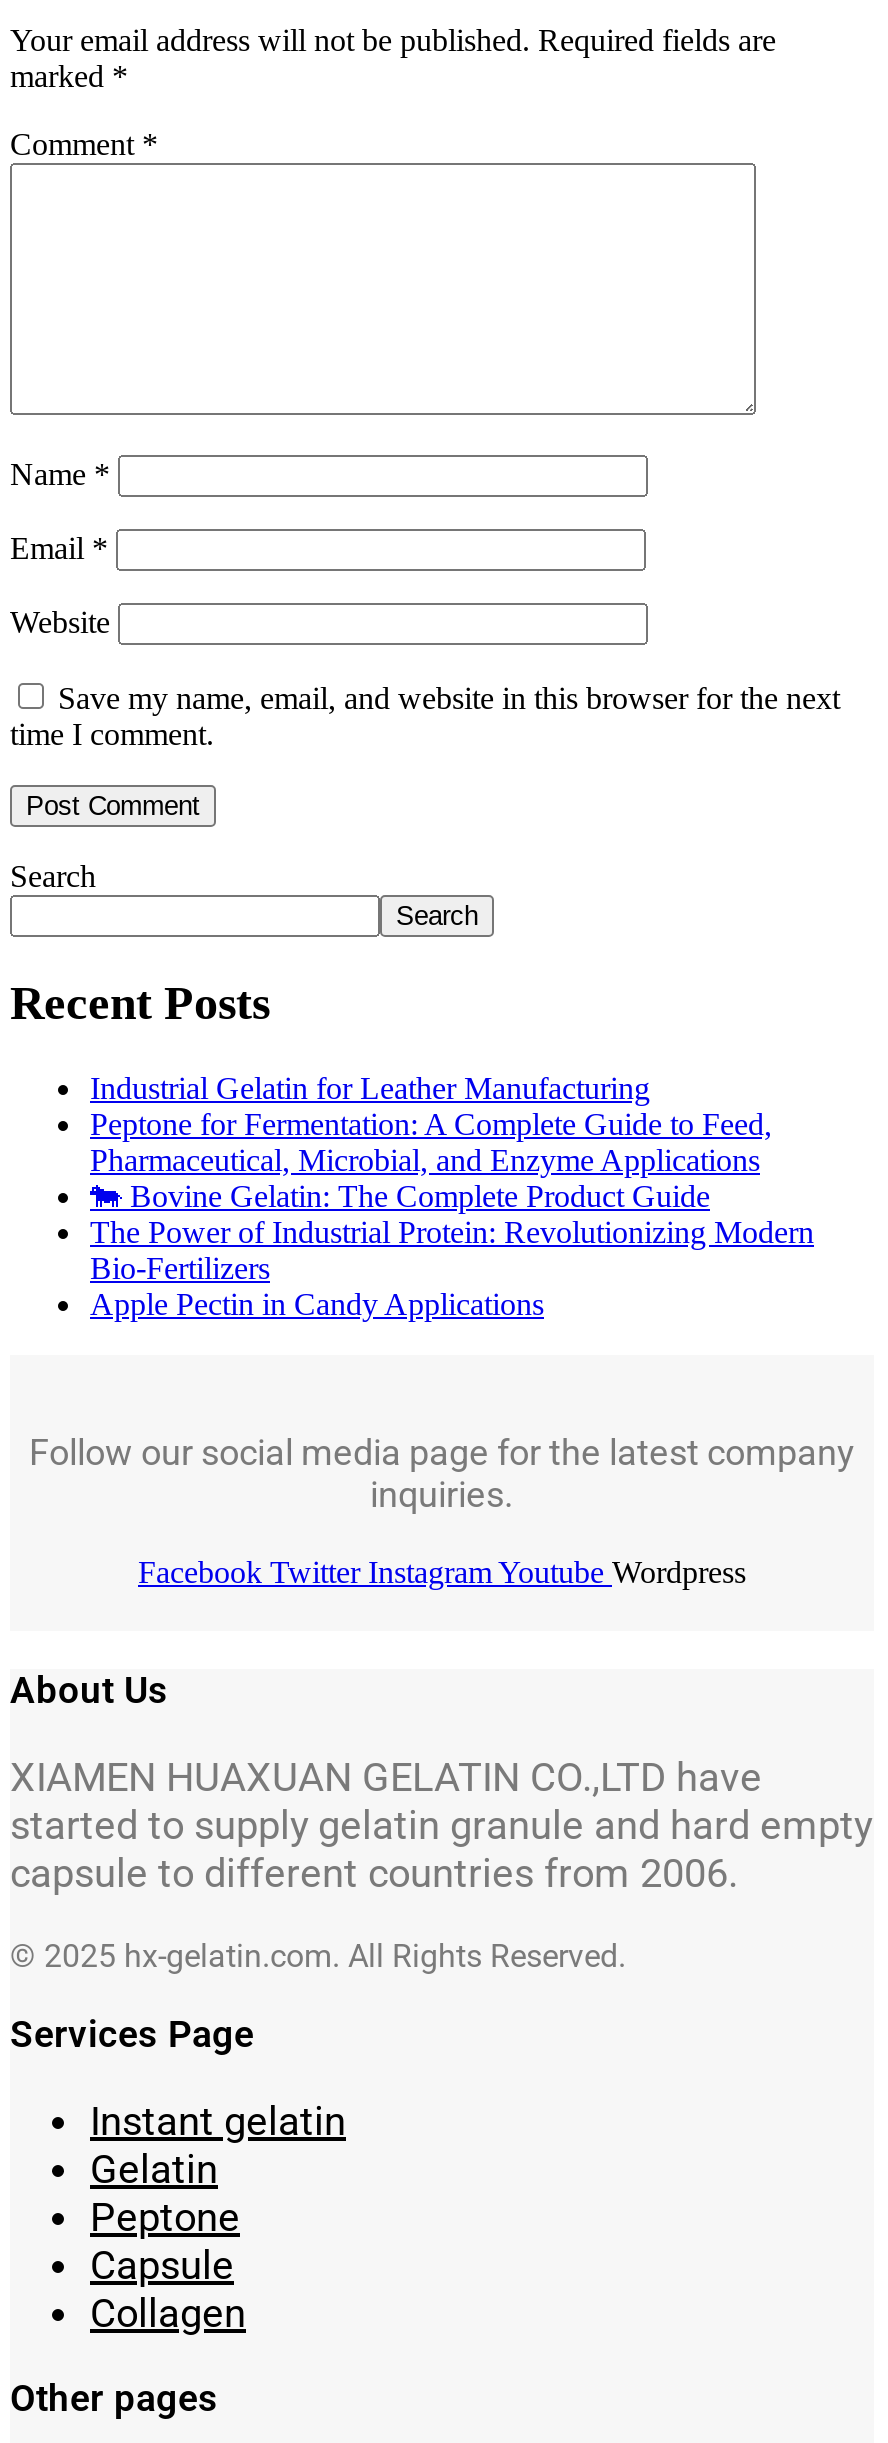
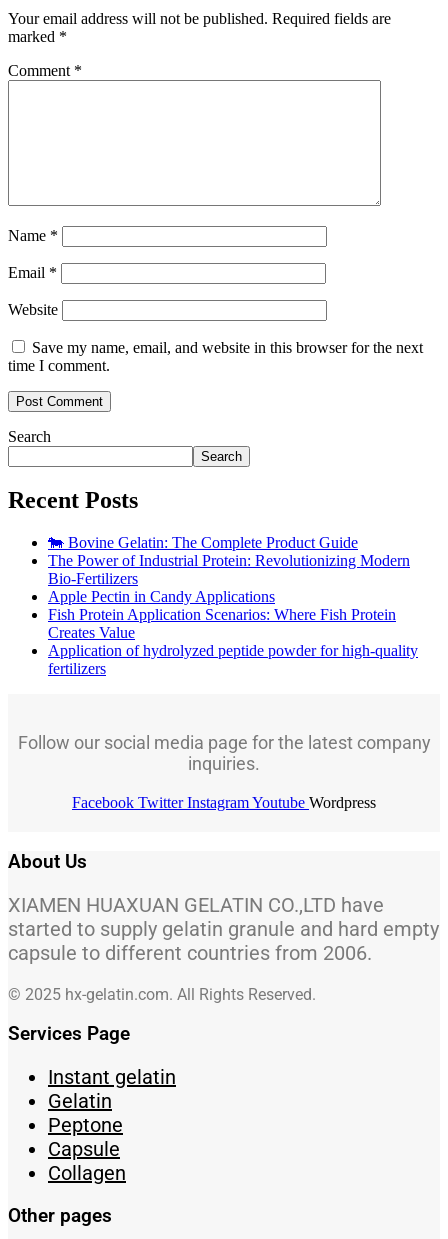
- Industrial Gelatin for Leather Manufacturing
- Peptone for Fermentation: A Complete Guide to Feed,
- Pharmaceutical, Microbial, and Enzyme Applications

moved up: The Power of Industrial Protein: Revolutionizing Modern | Bio-Fertilizers | Apple Pectin in Candy Applications

+ Fish Protein Application Scenarios: Where Fish Protein
+ Creates Value
+ Application of hydrolyzed peptide powder for high-quality
+ fertilizers
